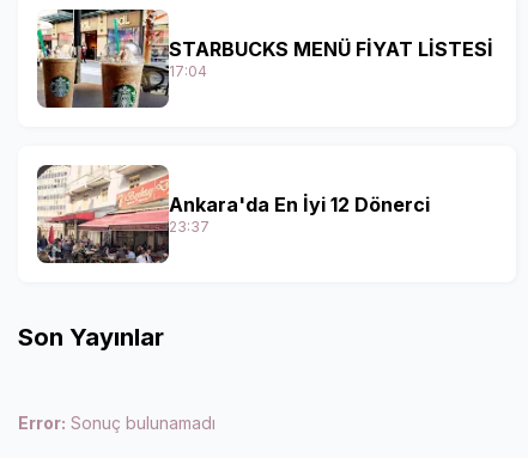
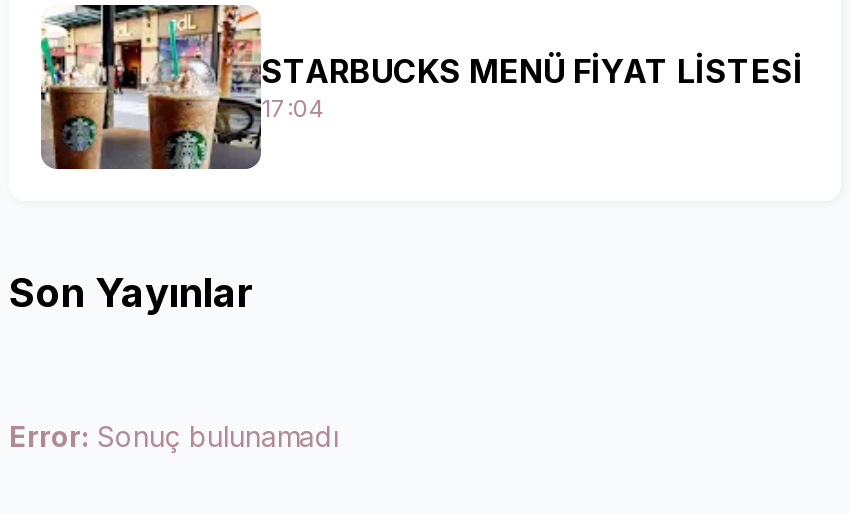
- [image]
- Ankara'da En İyi 12 Dönerci
- 23:37
